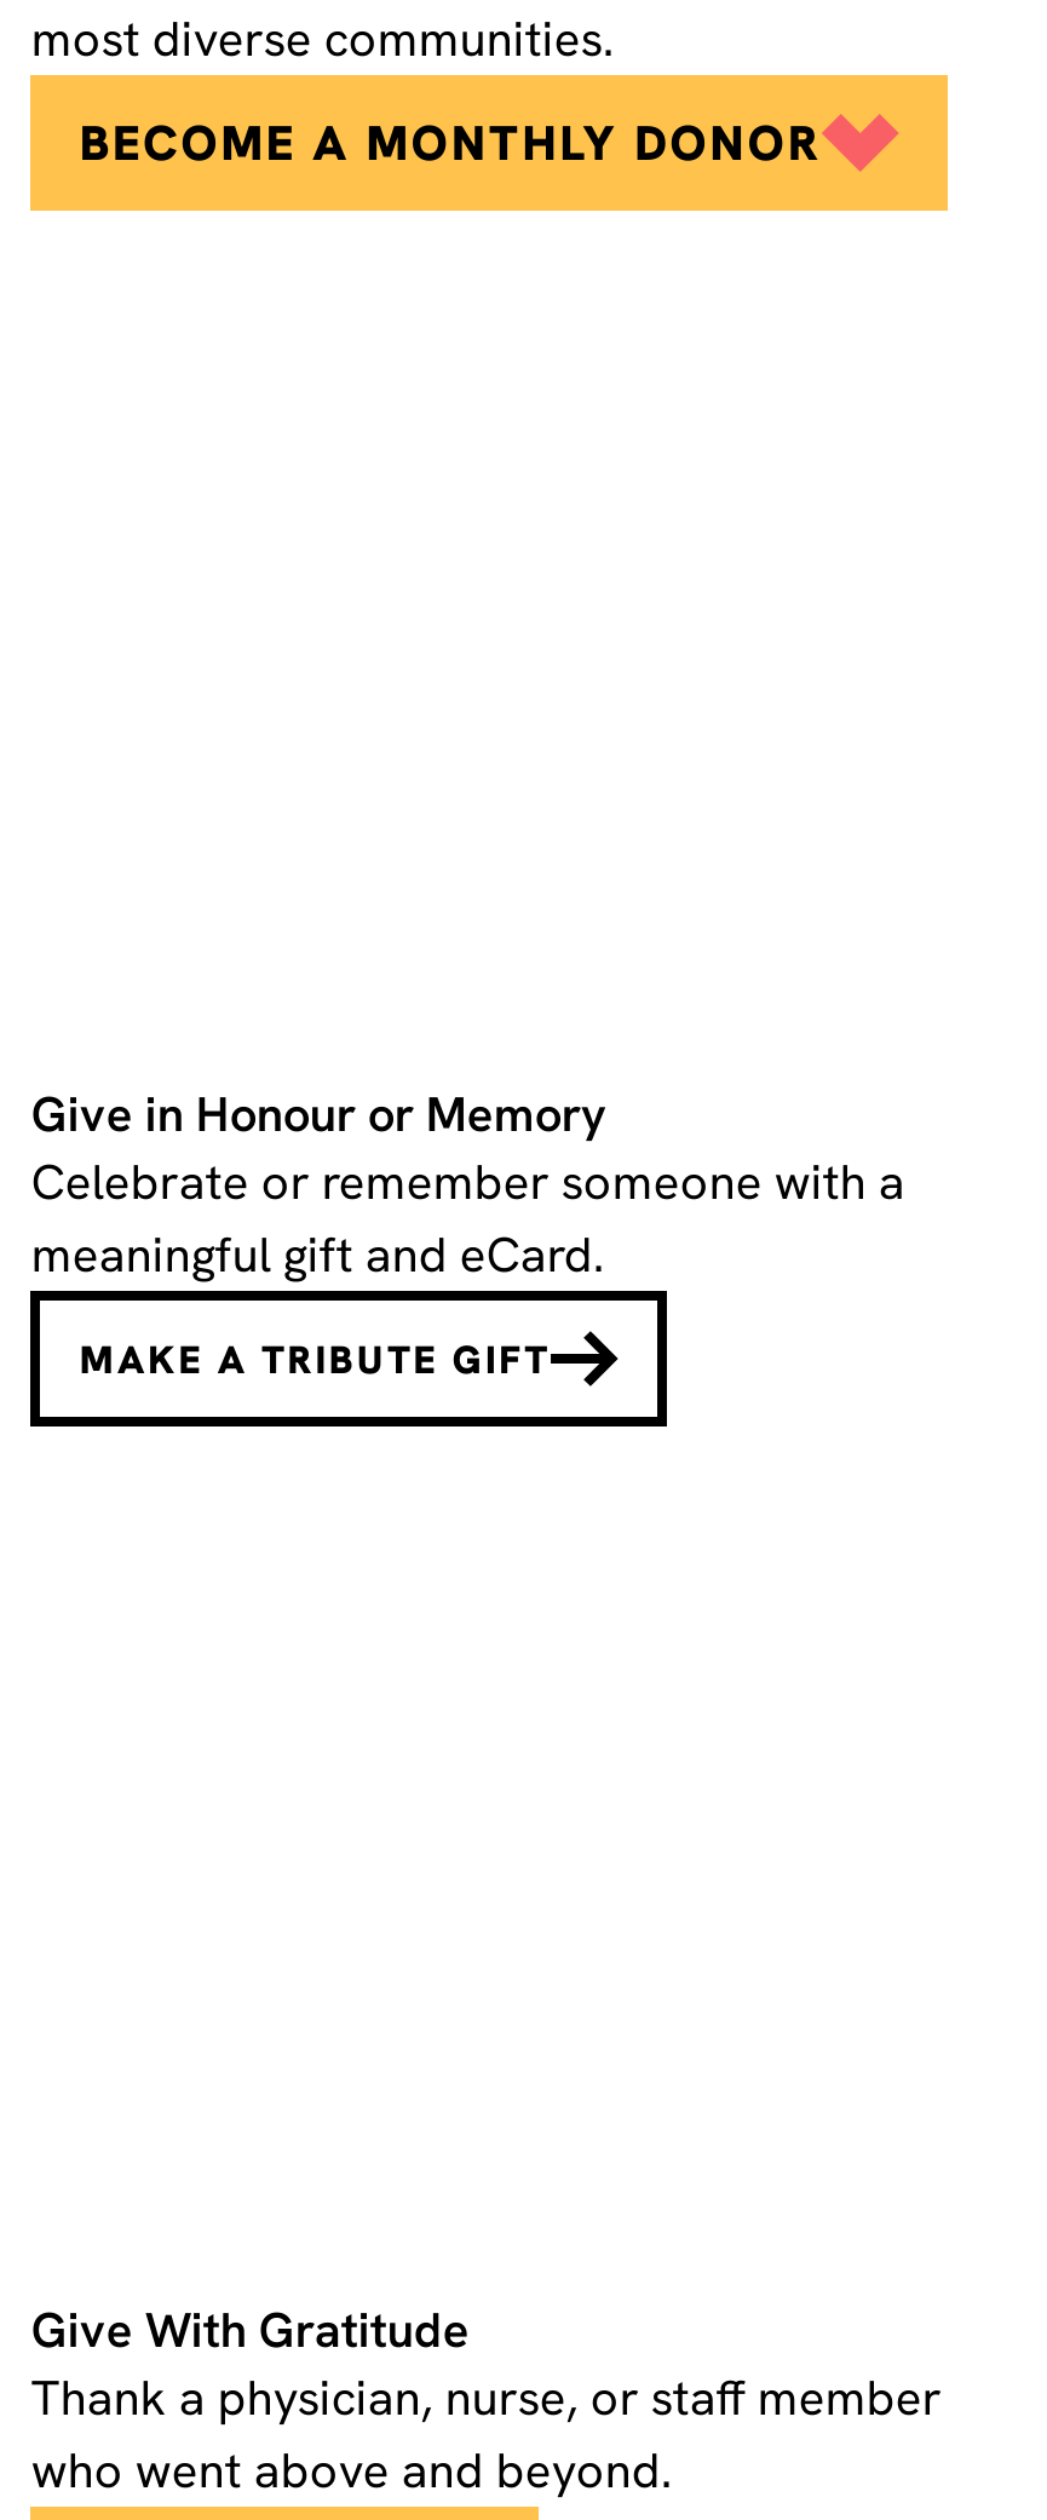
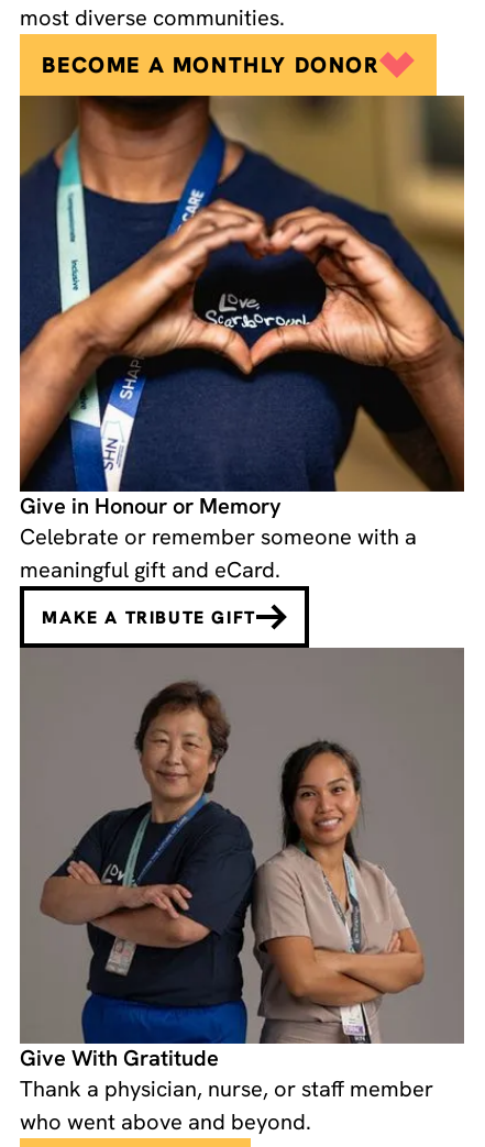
+ [image]

+ [image]
